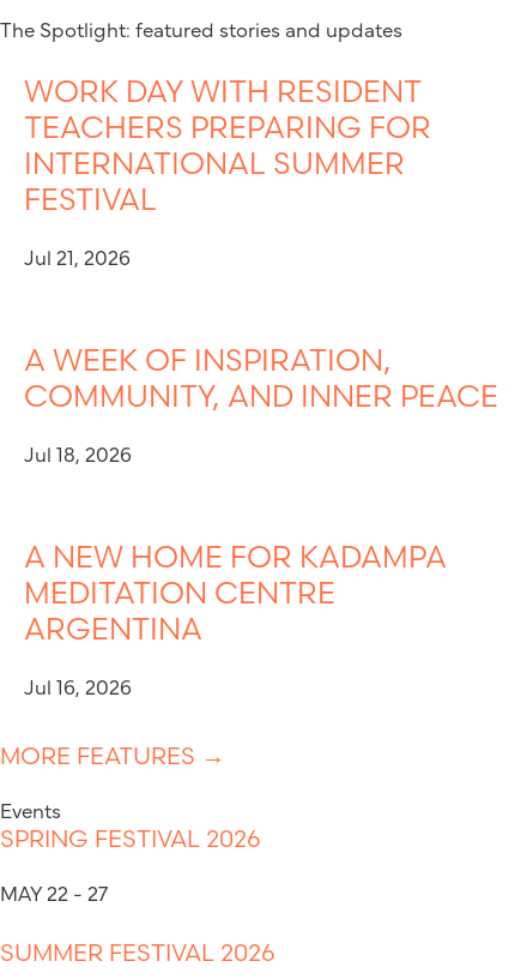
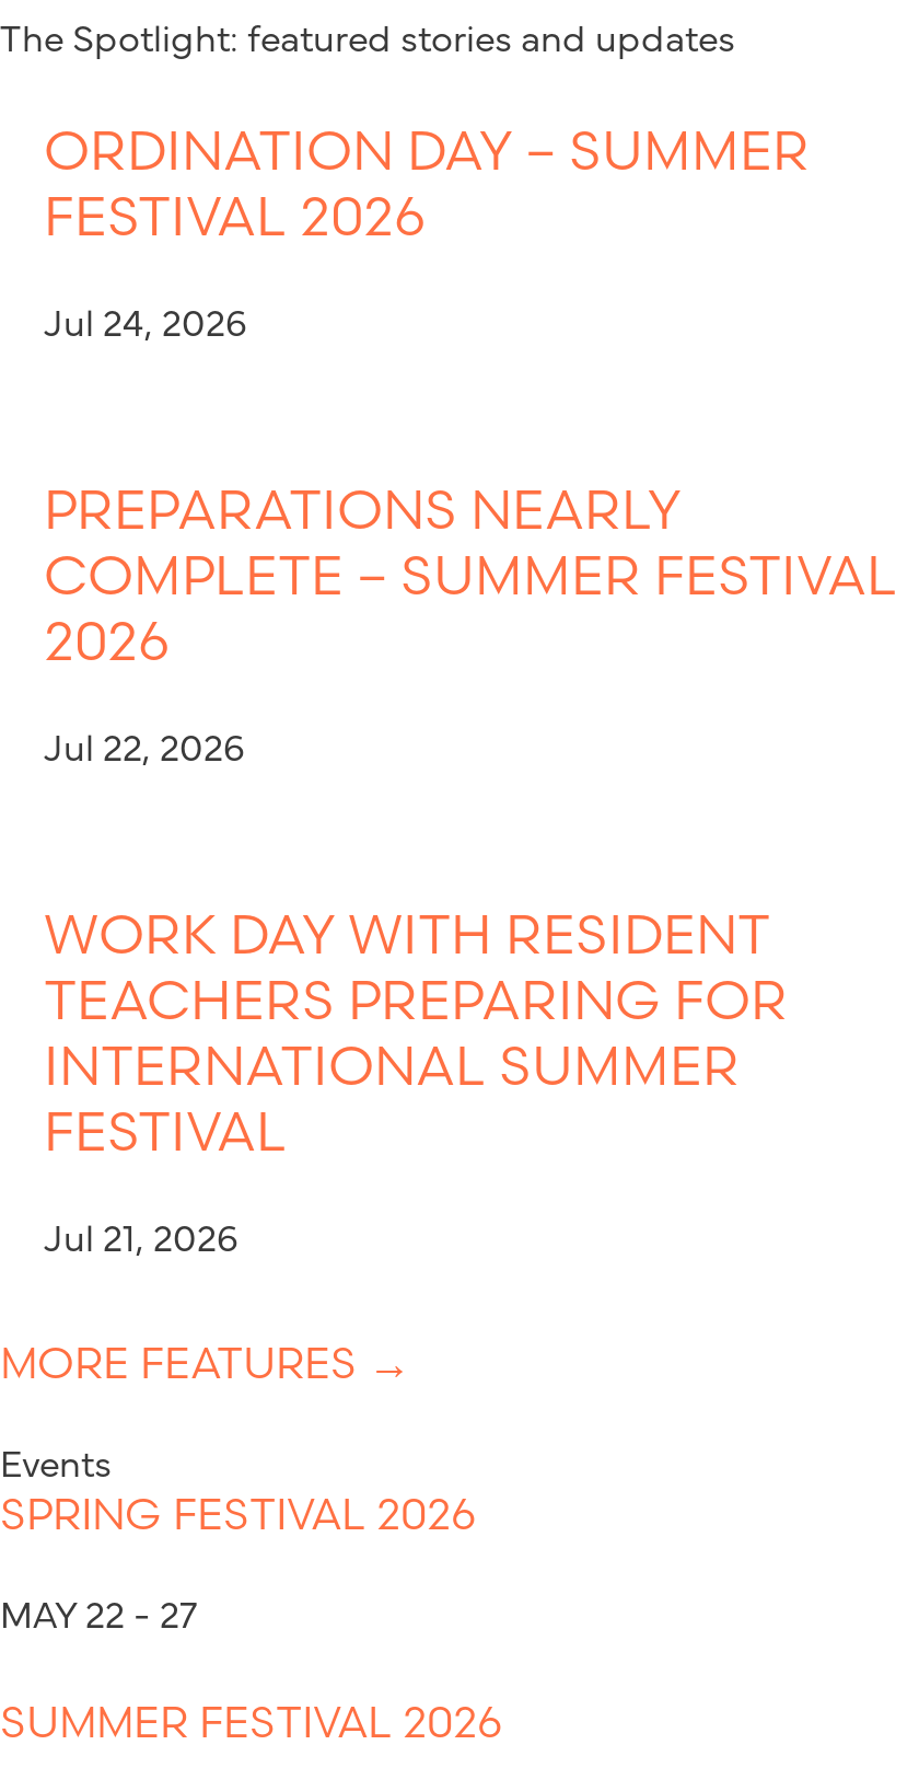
+ ORDINATION DAY – SUMMER
+ FESTIVAL 2026
+ Jul 24, 2026
+ PREPARATIONS NEARLY
+ COMPLETE – SUMMER FESTIVAL
+ 2026
+ Jul 22, 2026

moved down: WORK DAY WITH RESIDENT | TEACHERS PREPARING FOR | INTERNATIONAL SUMMER | FESTIVAL | Jul 21, 2026

- A WEEK OF INSPIRATION,
- COMMUNITY, AND INNER PEACE
- Jul 18, 2026
- A NEW HOME FOR KADAMPA
- MEDITATION CENTRE
- ARGENTINA
- Jul 16, 2026
